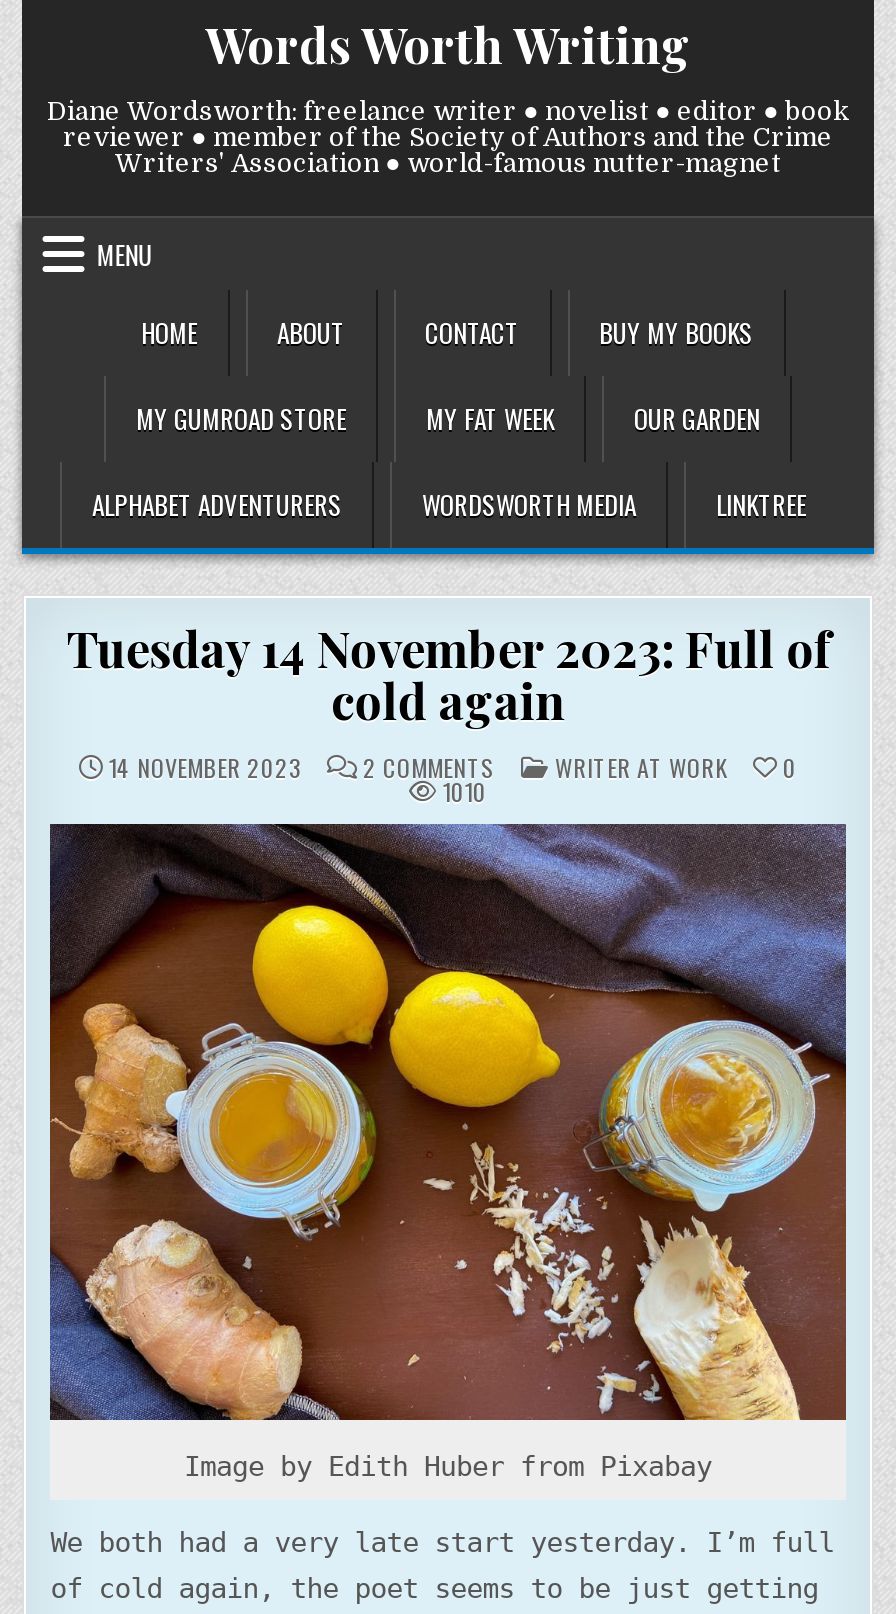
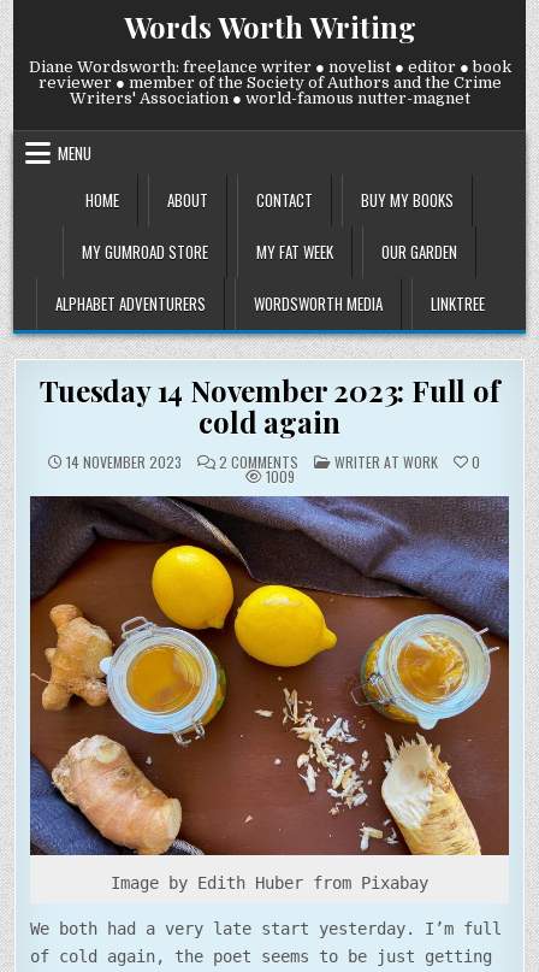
- 1010
+ 1009
